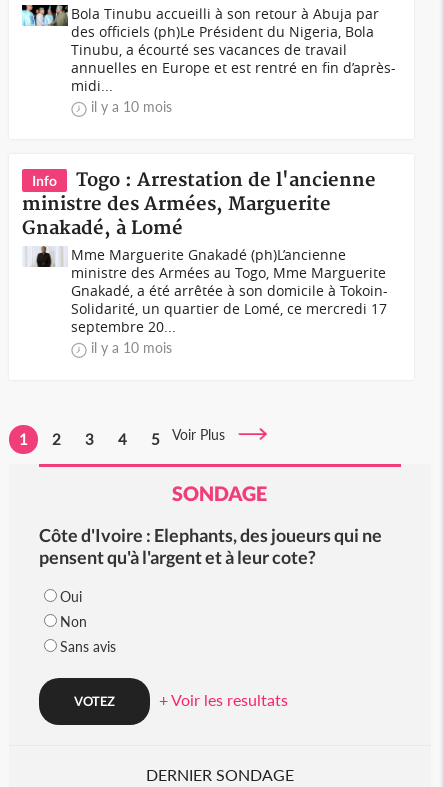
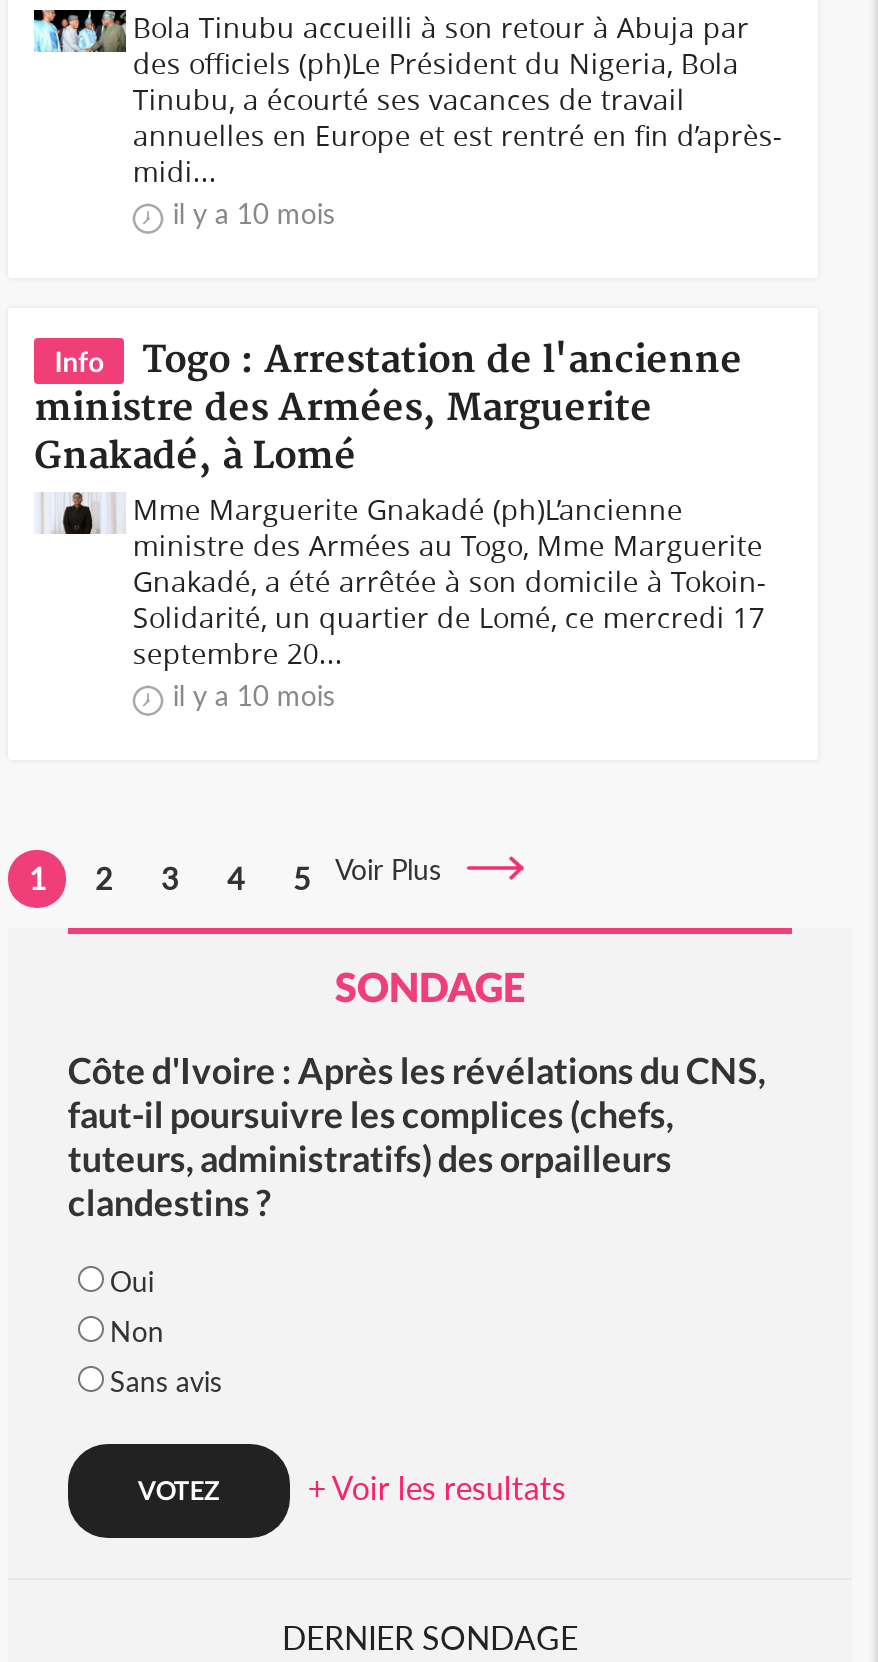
- Côte d'Ivoire : Elephants, des joueurs qui ne
- pensent qu'à l'argent et à leur cote?
+ Côte d'Ivoire : Après les révélations du CNS,
+ faut-il poursuivre les complices (chefs,
+ tuteurs, administratifs) des orpailleurs
+ clandestins ?
